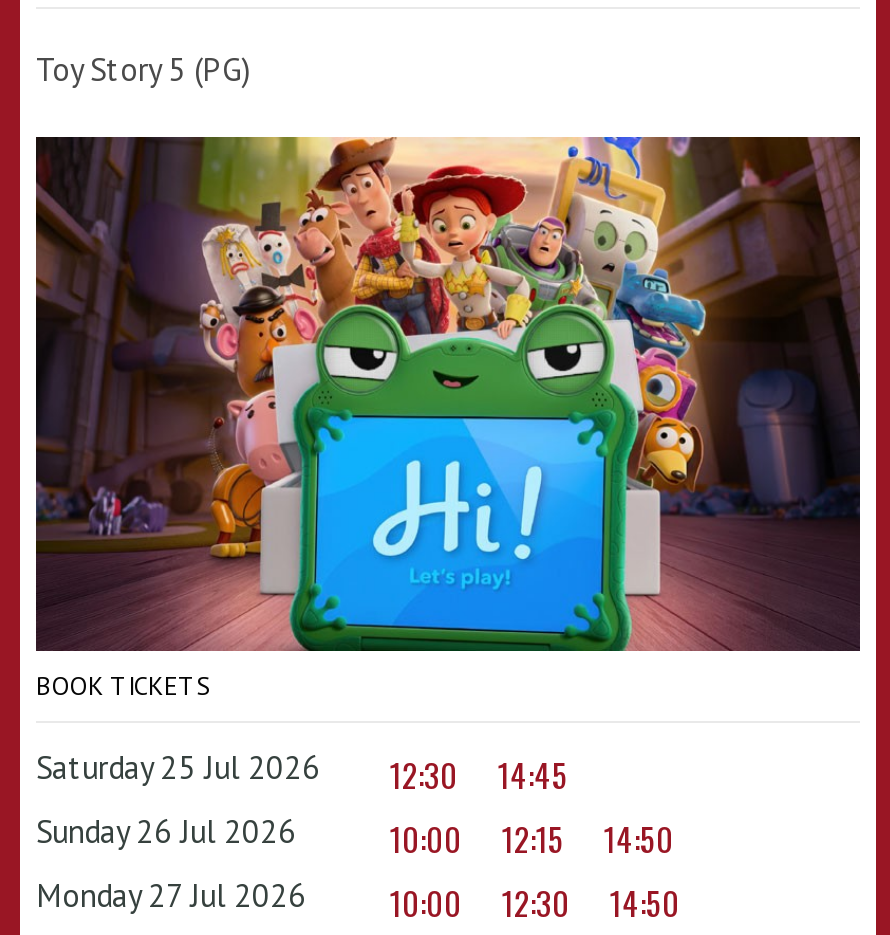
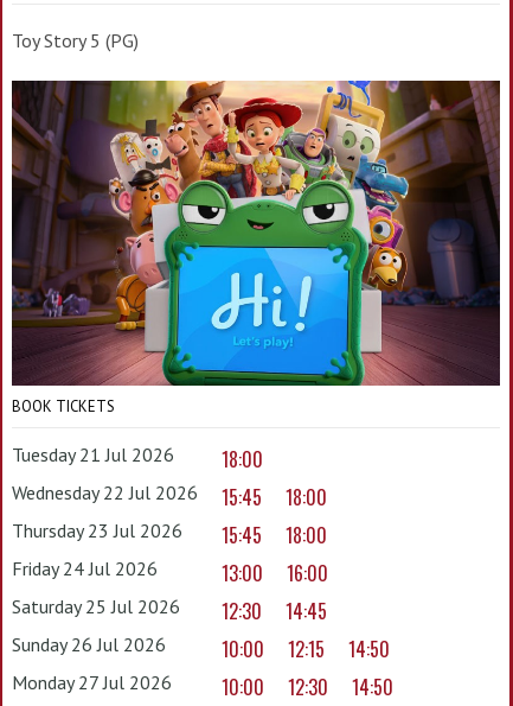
+ Tuesday 21 Jul 2026
+ 18:00
+ Wednesday 22 Jul 2026
+ 15:45
+ 18:00
+ Thursday 23 Jul 2026
+ 15:45
+ 18:00
+ Friday 24 Jul 2026
+ 13:00
+ 16:00
